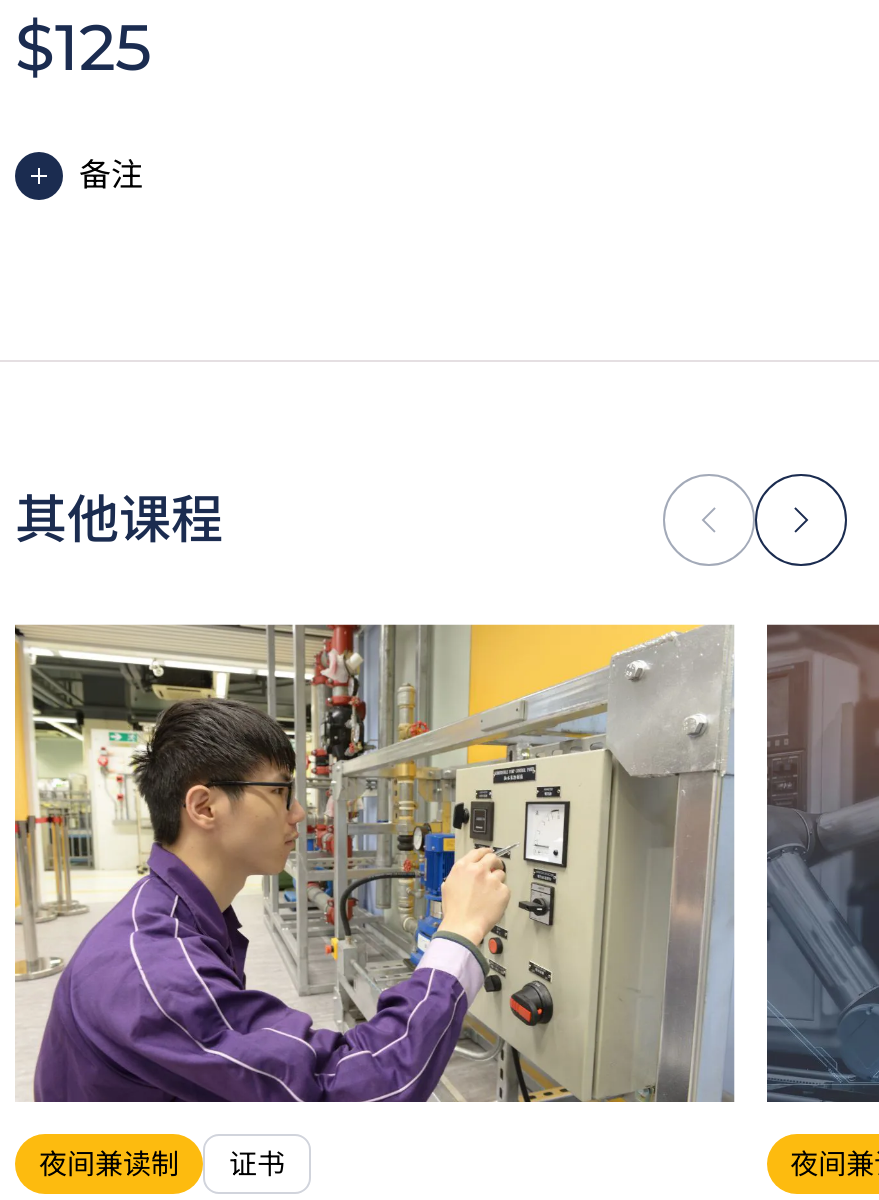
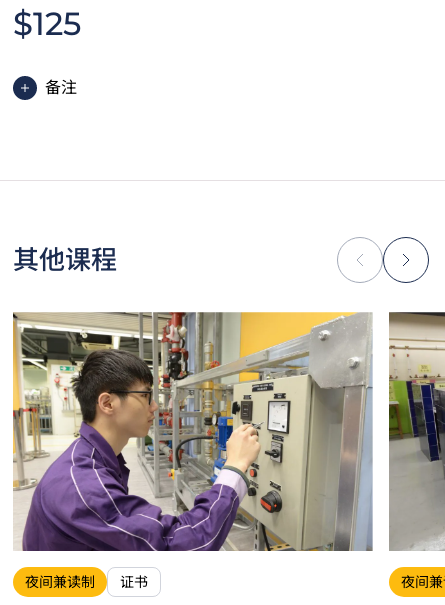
- [image]
+ [image]
